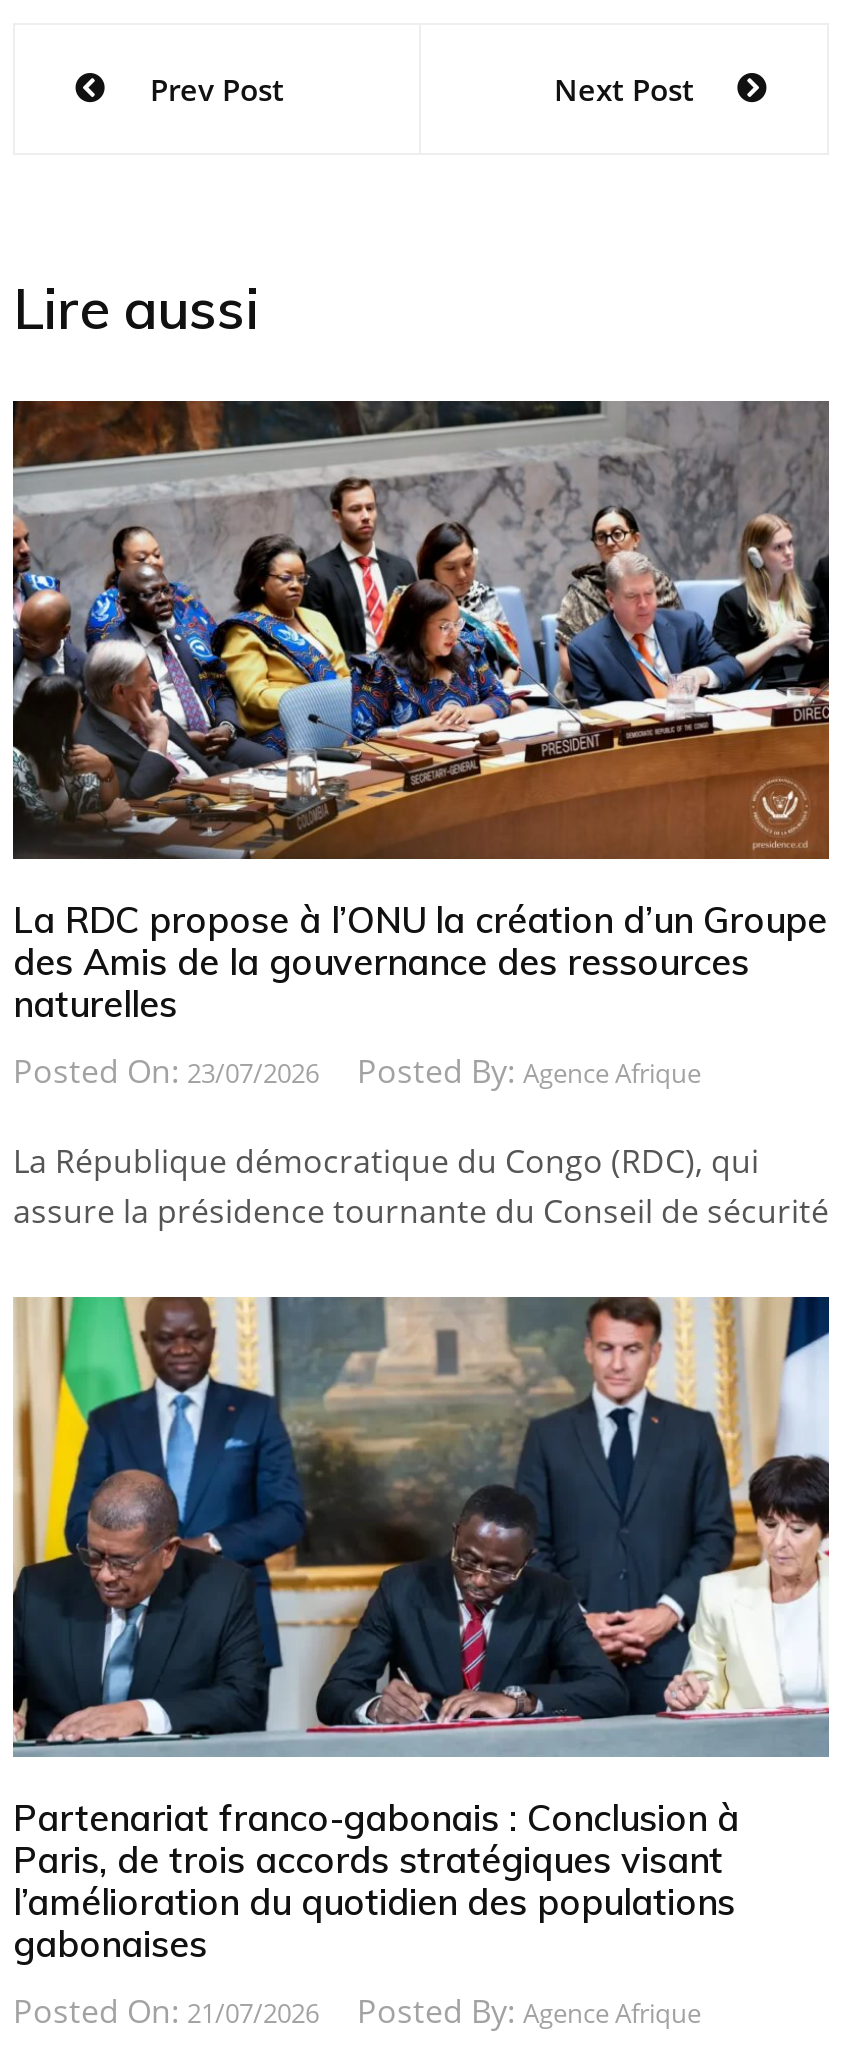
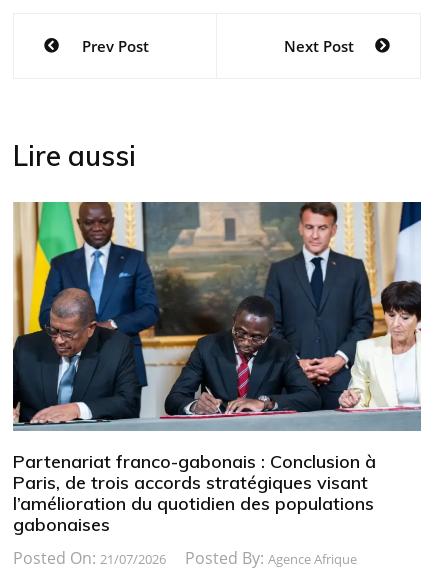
- [image]
- La RDC propose à l’ONU la création d’un Groupe
- des Amis de la gouvernance des ressources
- naturelles
- Posted On: 23/07/2026
- Posted By: Agence Afrique
- La République démocratique du Congo (RDC), qui
- assure la présidence tournante du Conseil de sécurité
